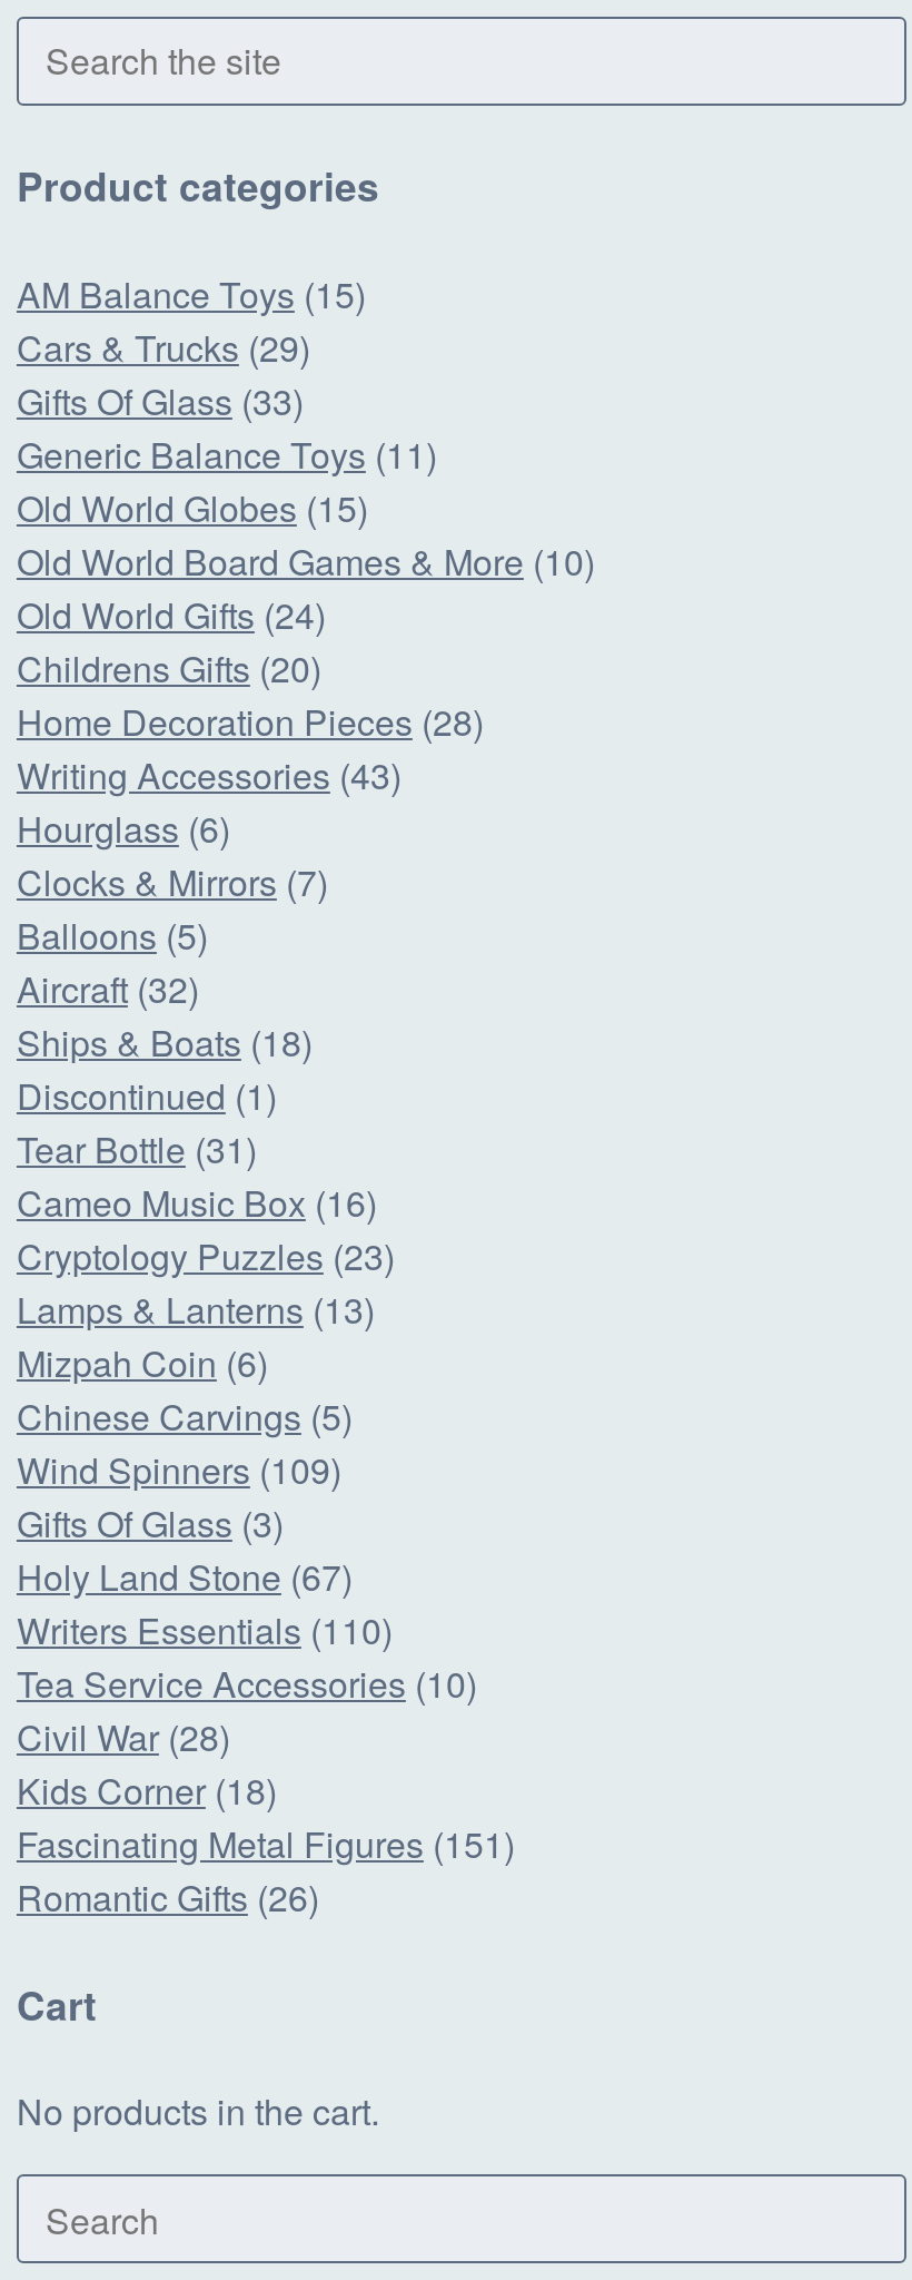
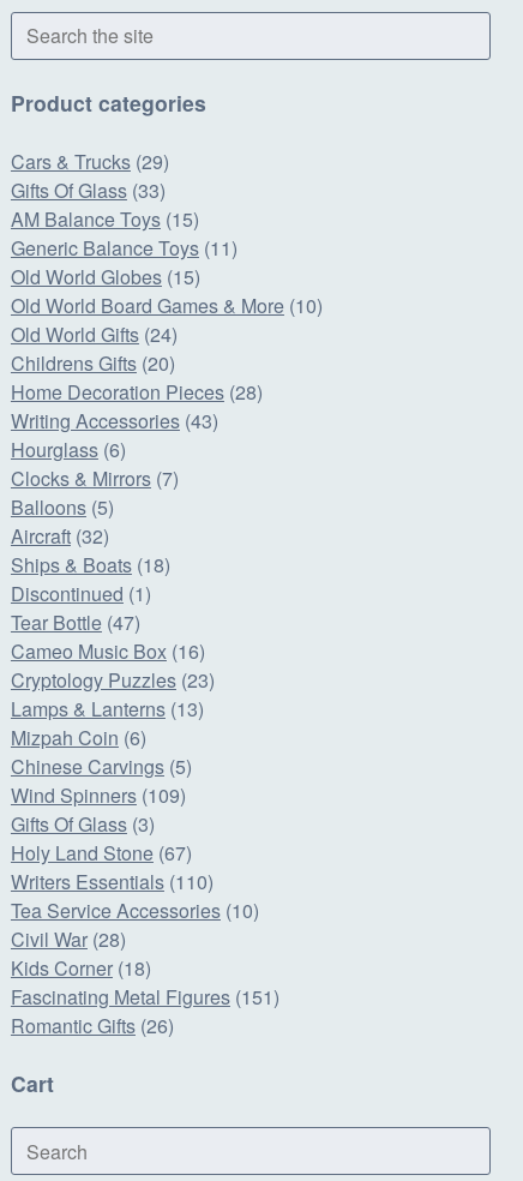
moved down: AM Balance Toys (15)

- Tear Bottle (31)
+ Tear Bottle (47)

- No products in the cart.
